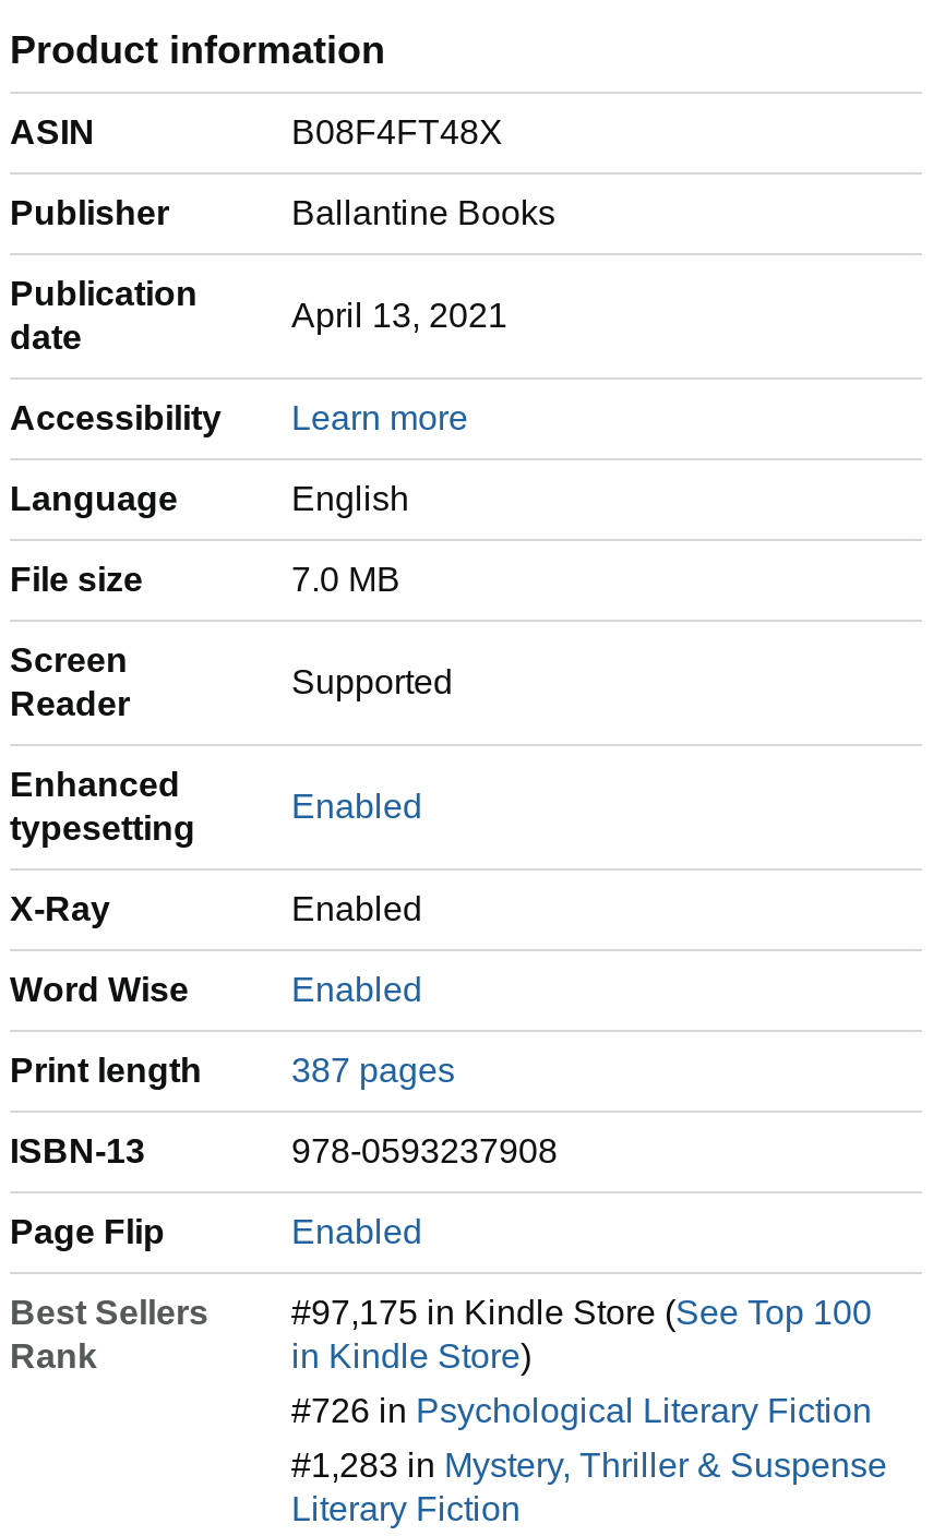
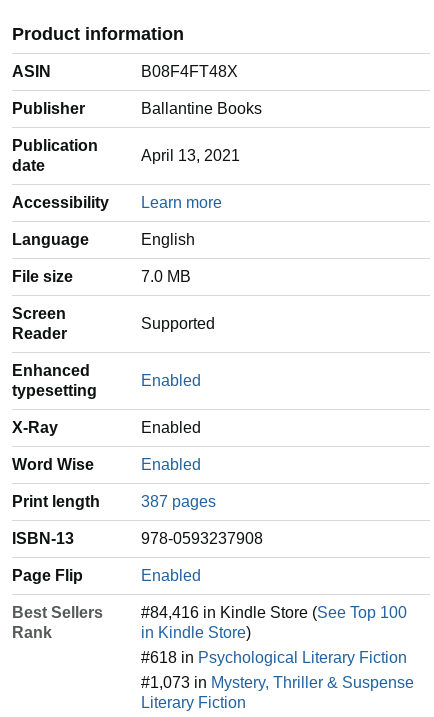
- #97,175 in Kindle Store (See Top 100
+ #84,416 in Kindle Store (See Top 100

- #726 in Psychological Literary Fiction
+ #618 in Psychological Literary Fiction

- #1,283 in Mystery, Thriller & Suspense
+ #1,073 in Mystery, Thriller & Suspense
